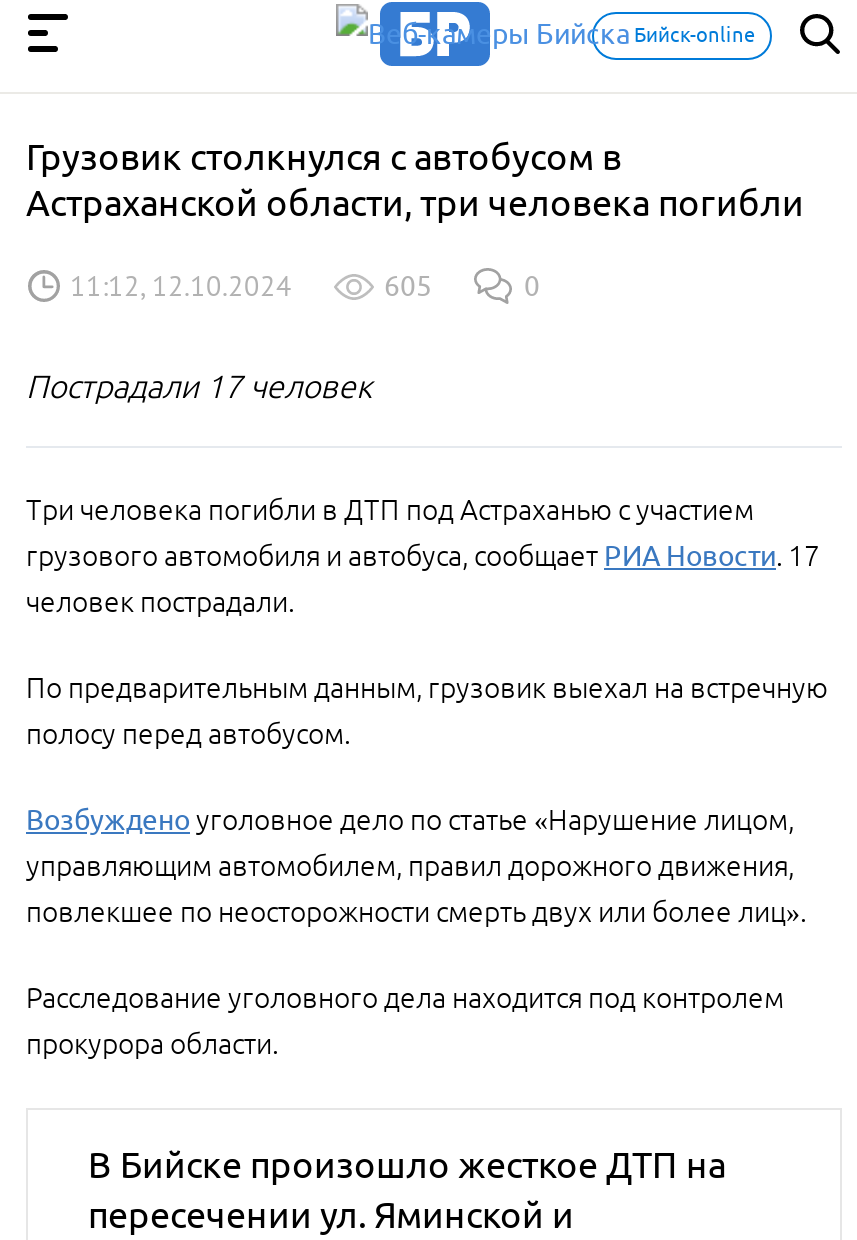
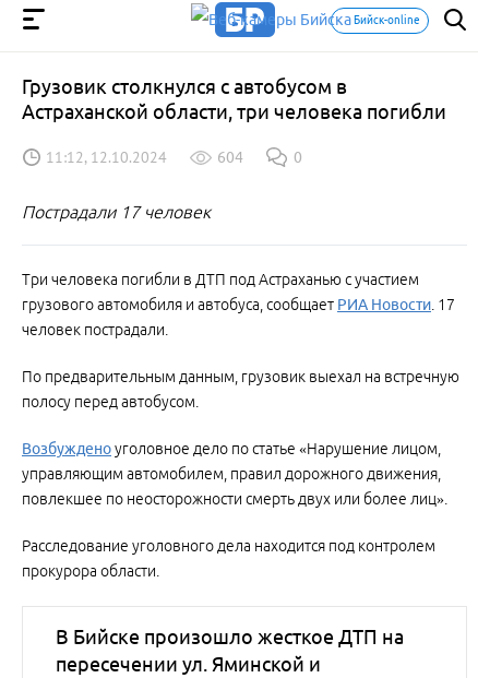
- 605
+ 604
